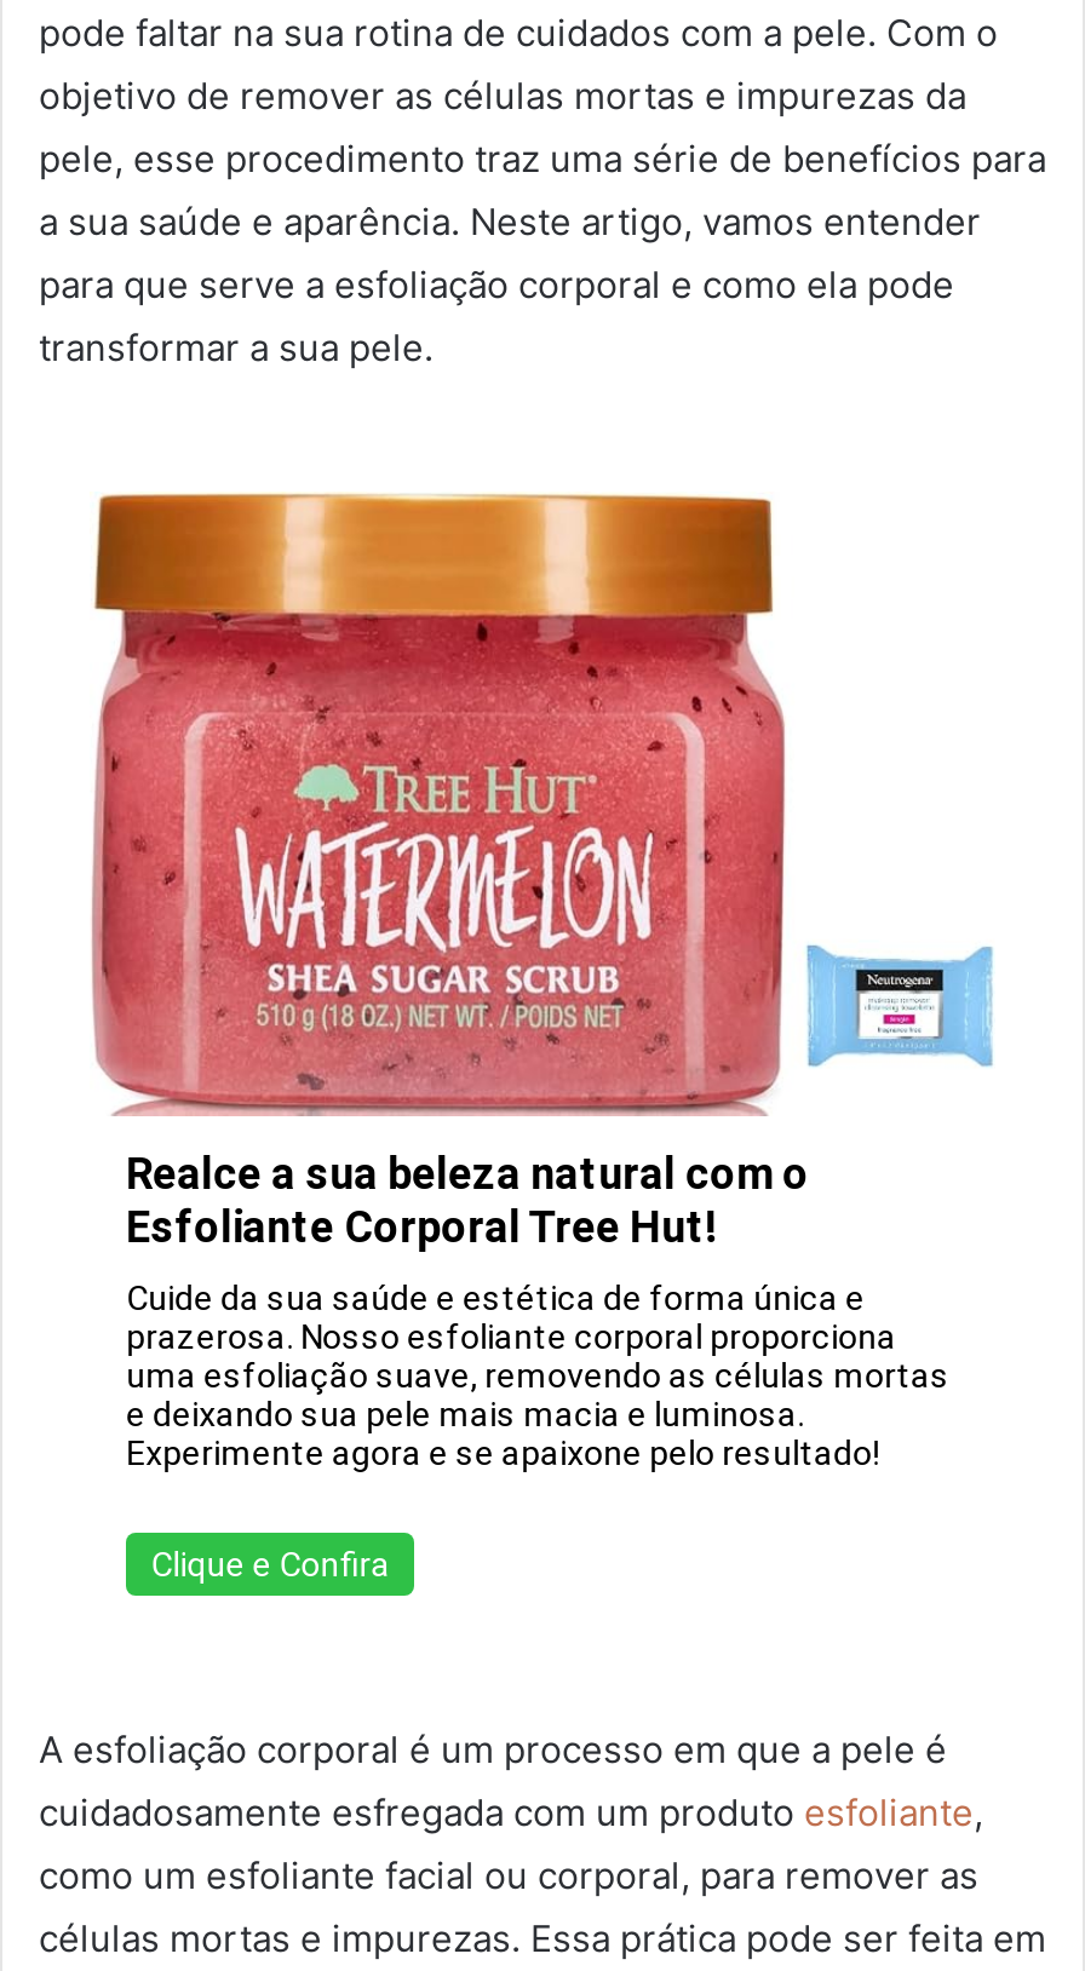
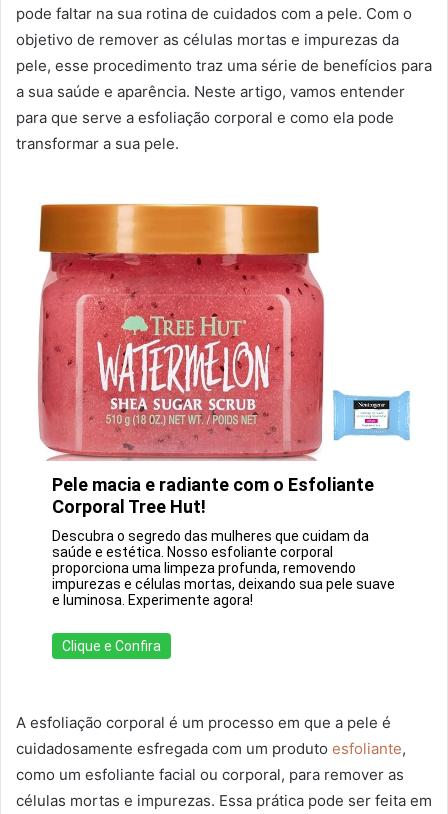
- Realce a sua beleza natural com o
- Esfoliante Corporal Tree Hut!
+ Pele macia e radiante com o Esfoliante
+ Corporal Tree Hut!

- Cuide da sua saúde e estética de forma única e
- prazerosa. Nosso esfoliante corporal proporciona
- uma esfoliação suave, removendo as células mortas
- e deixando sua pele mais macia e luminosa.
- Experimente agora e se apaixone pelo resultado!
+ Descubra o segredo das mulheres que cuidam da
+ saúde e estética. Nosso esfoliante corporal
+ proporciona uma limpeza profunda, removendo
+ impurezas e células mortas, deixando sua pele suave
+ e luminosa. Experimente agora!
